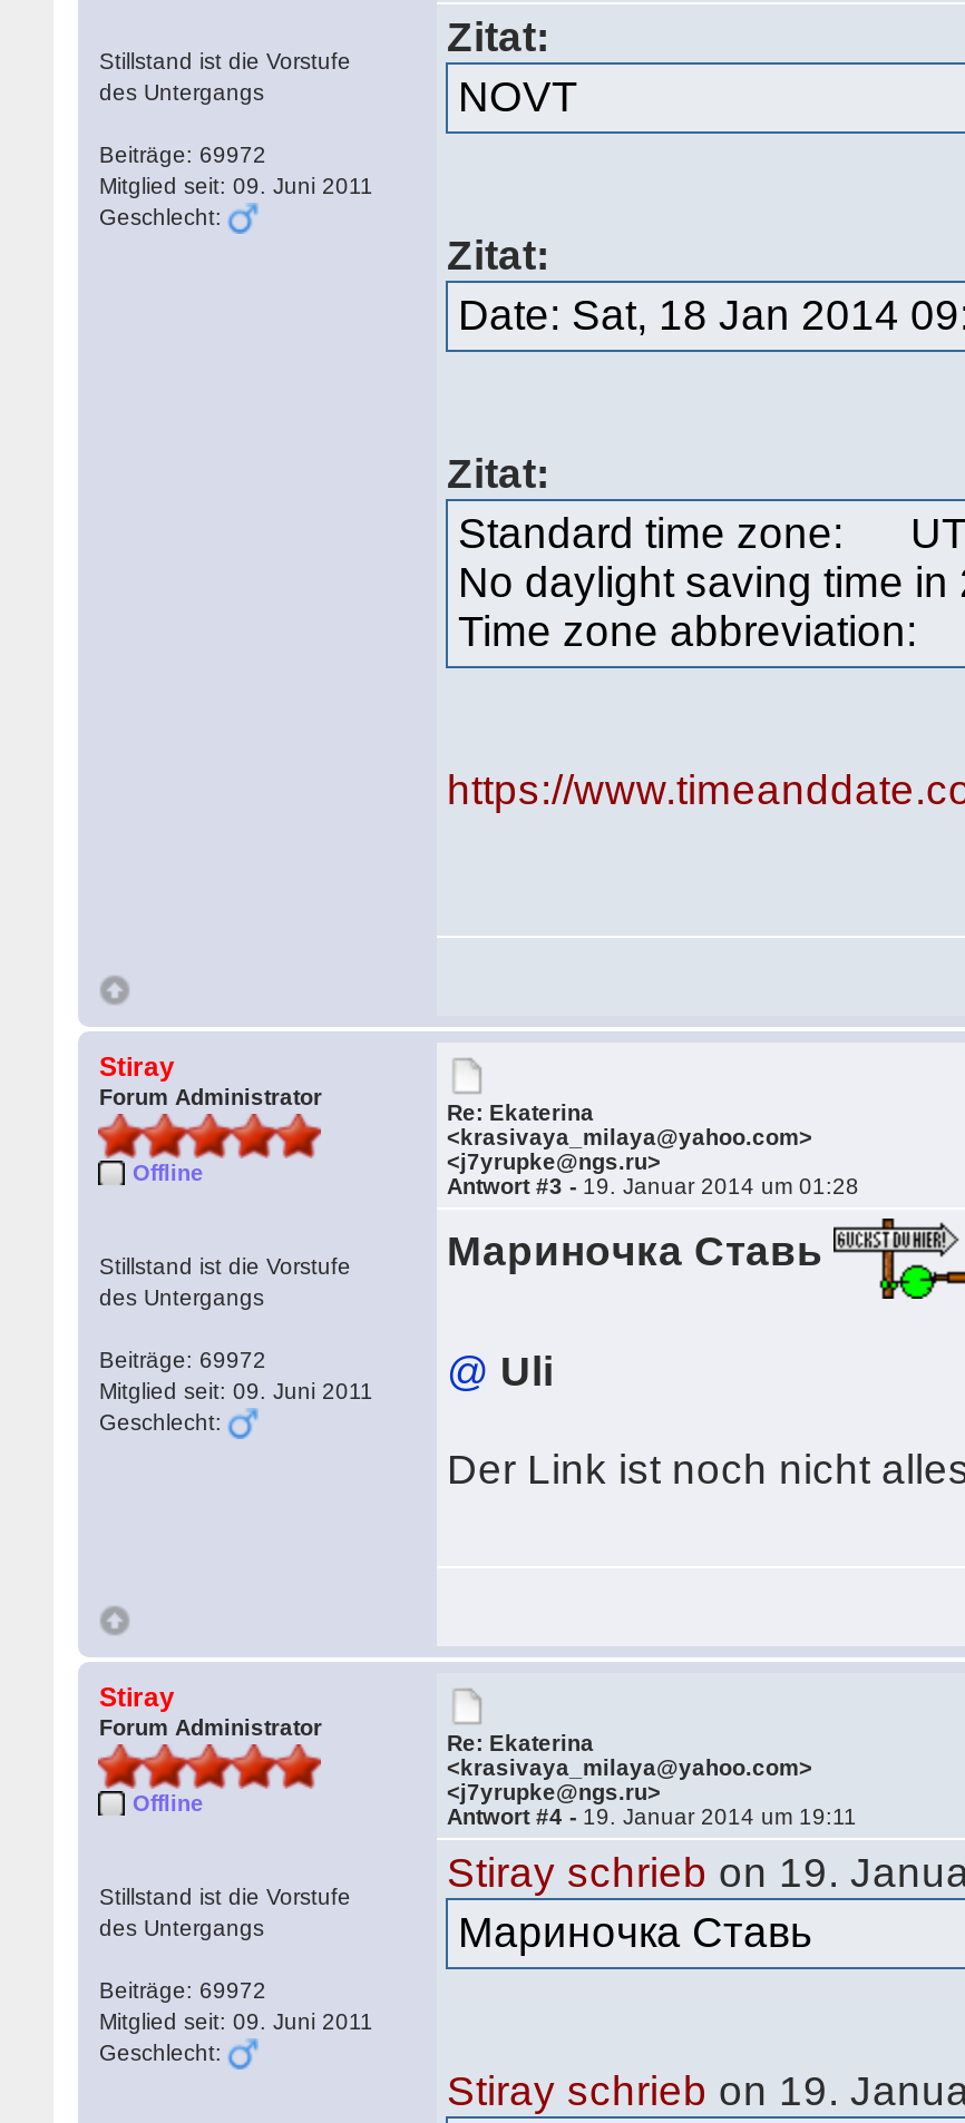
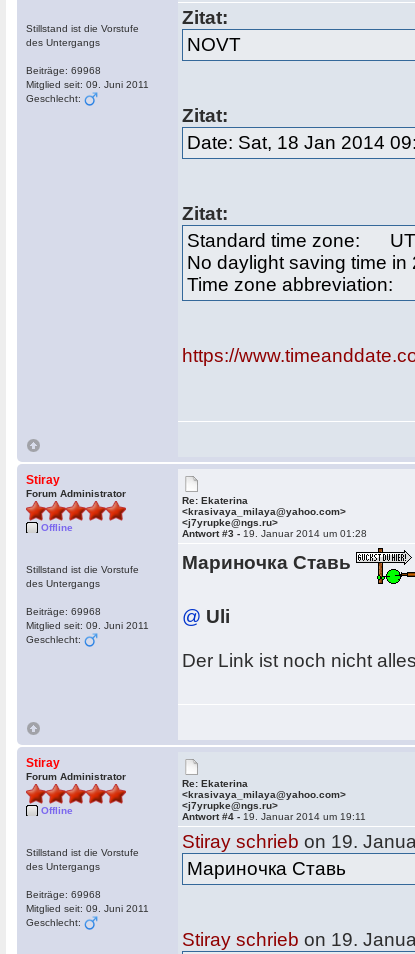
- Beiträge: 69972
+ Beiträge: 69968

- Beiträge: 69972
+ Beiträge: 69968

- Beiträge: 69972
+ Beiträge: 69968
